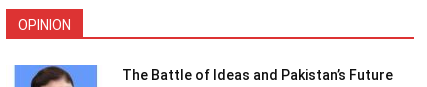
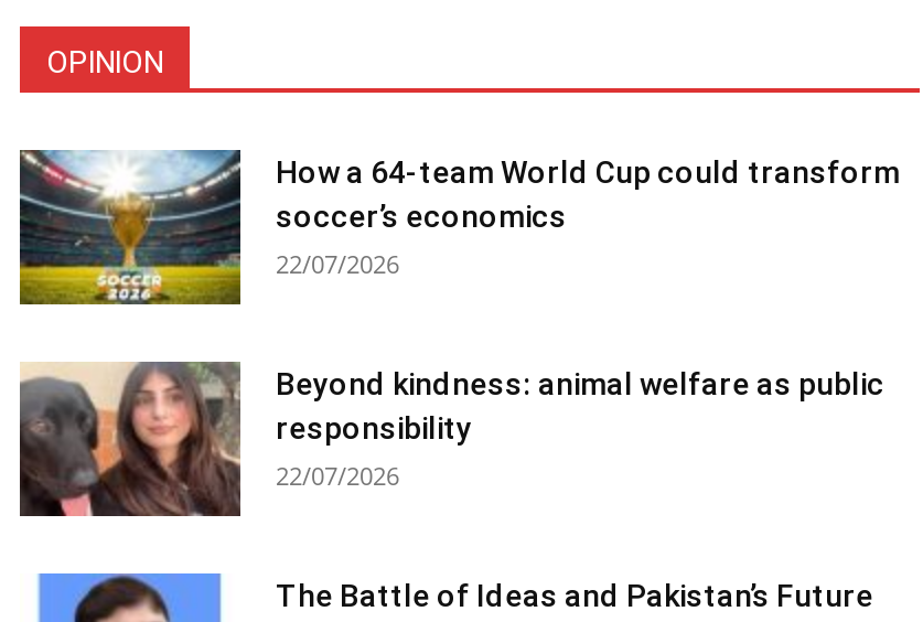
+ [image]
+ How a 64-team World Cup could transform
+ soccer’s economics
+ 22/07/2026
+ Beyond kindness: animal welfare as public
+ responsibility
+ 22/07/2026

+ [image]
